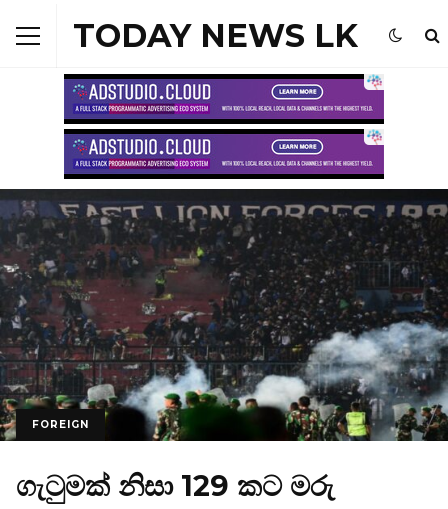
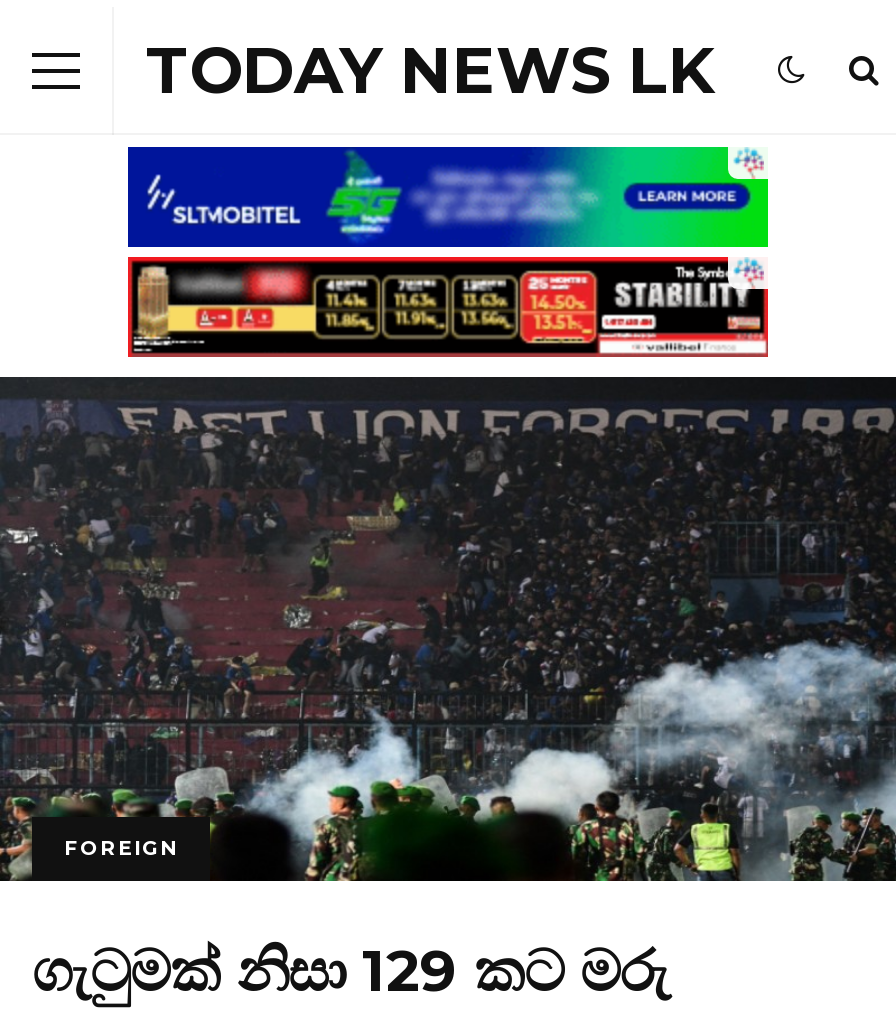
- [image]
+ [image]
